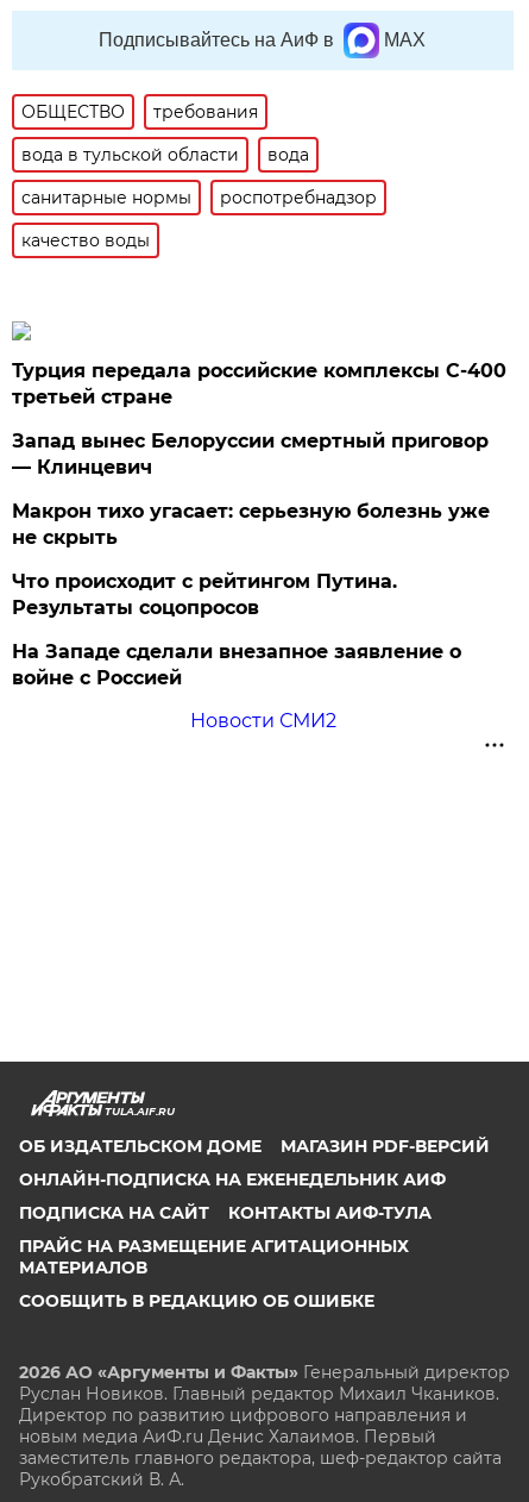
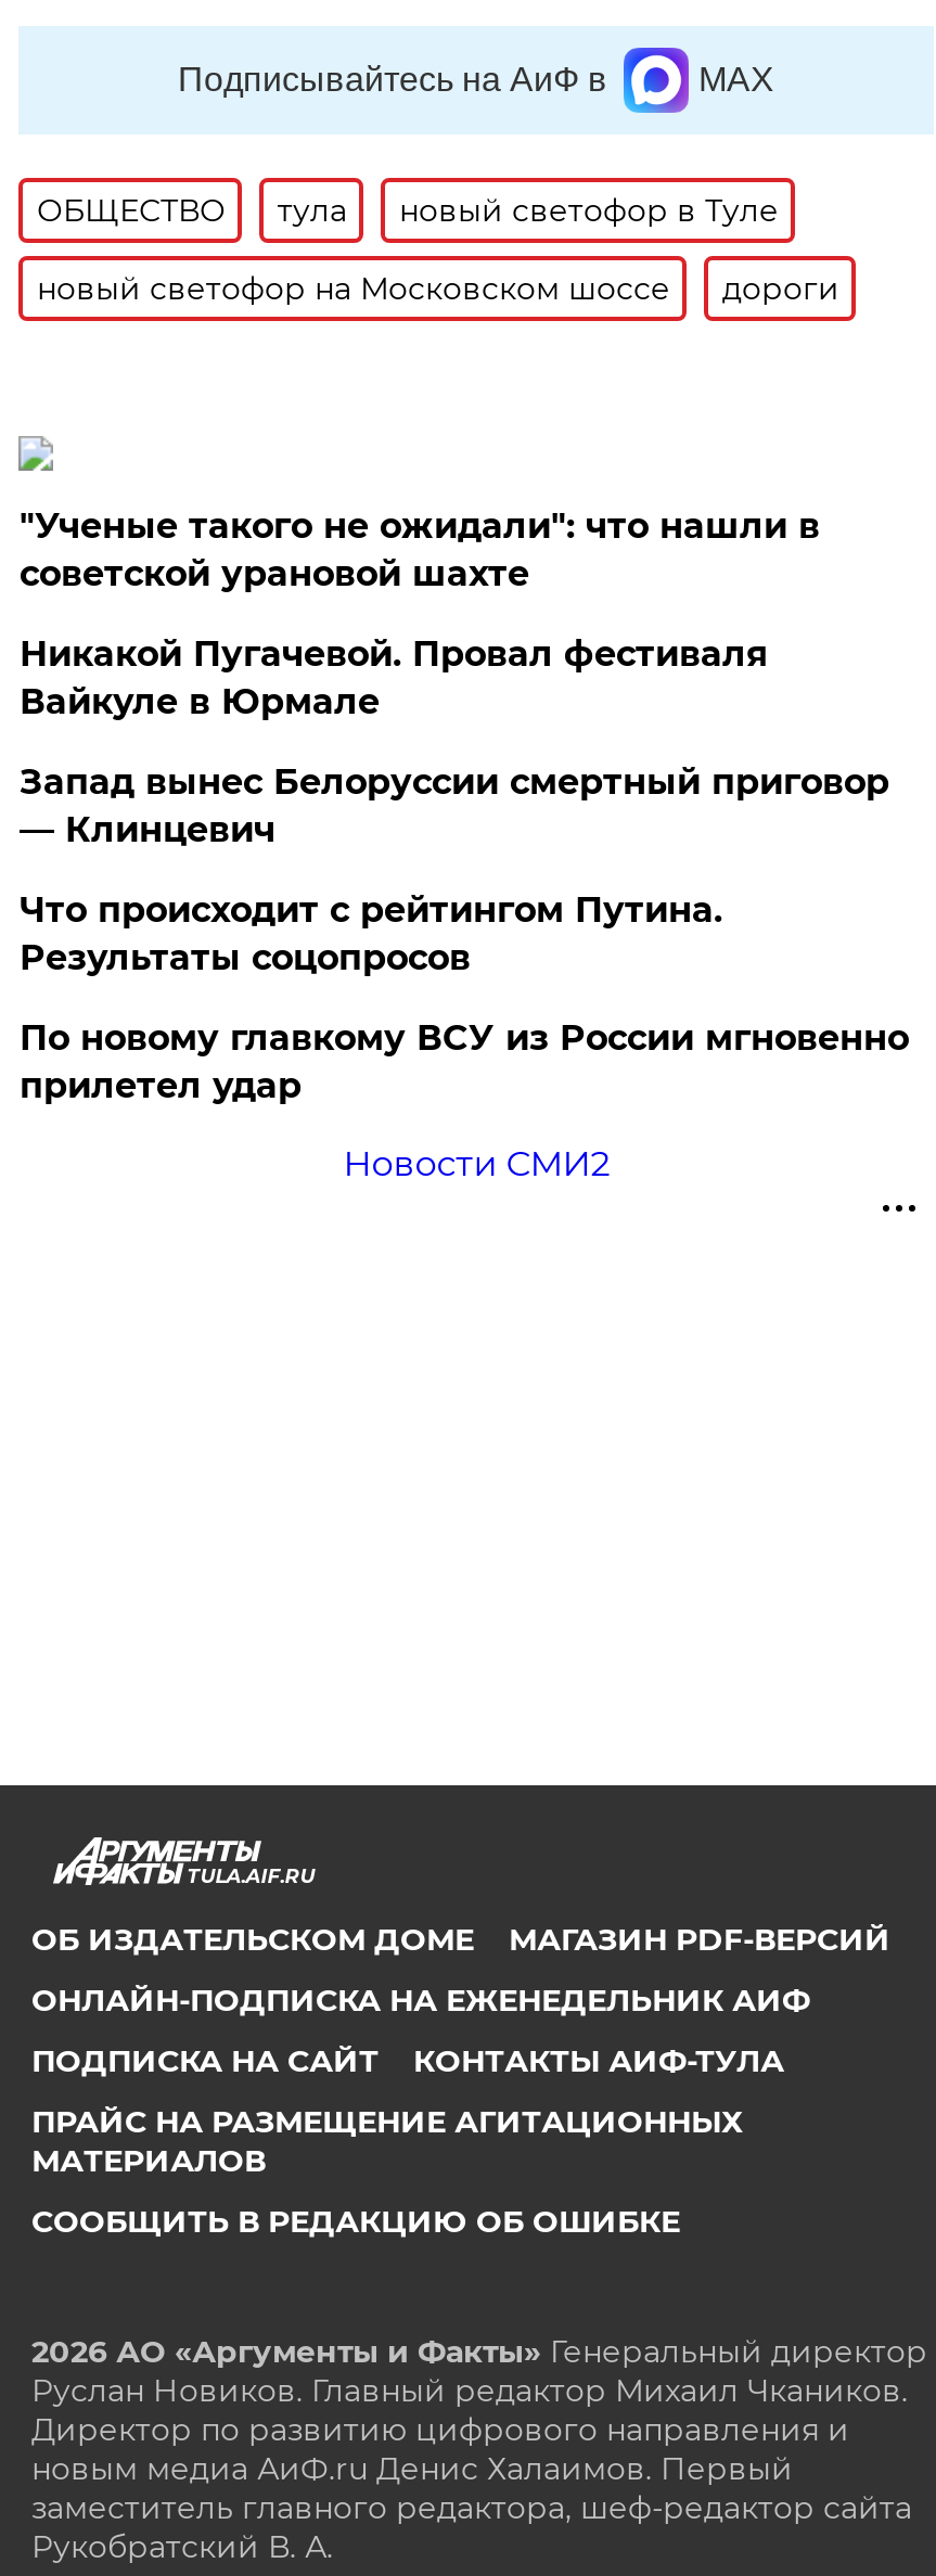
- требования
- вода в тульской области
- вода
- санитарные нормы
- роспотребнадзор
- качество воды
+ тула
+ новый светофор в Туле
+ новый светофор на Московском шоссе
+ дороги

- Турция передала российские комплексы С-400
- третьей стране
+ "Ученые такого не ожидали": что нашли в
+ советской урановой шахте
+ Никакой Пугачевой. Провал фестиваля
+ Вайкуле в Юрмале

- Макрон тихо угасает: серьезную болезнь уже
- не скрыть

- На Западе сделали внезапное заявление о
- войне с Россией
+ По новому главкому ВСУ из России мгновенно
+ прилетел удар
